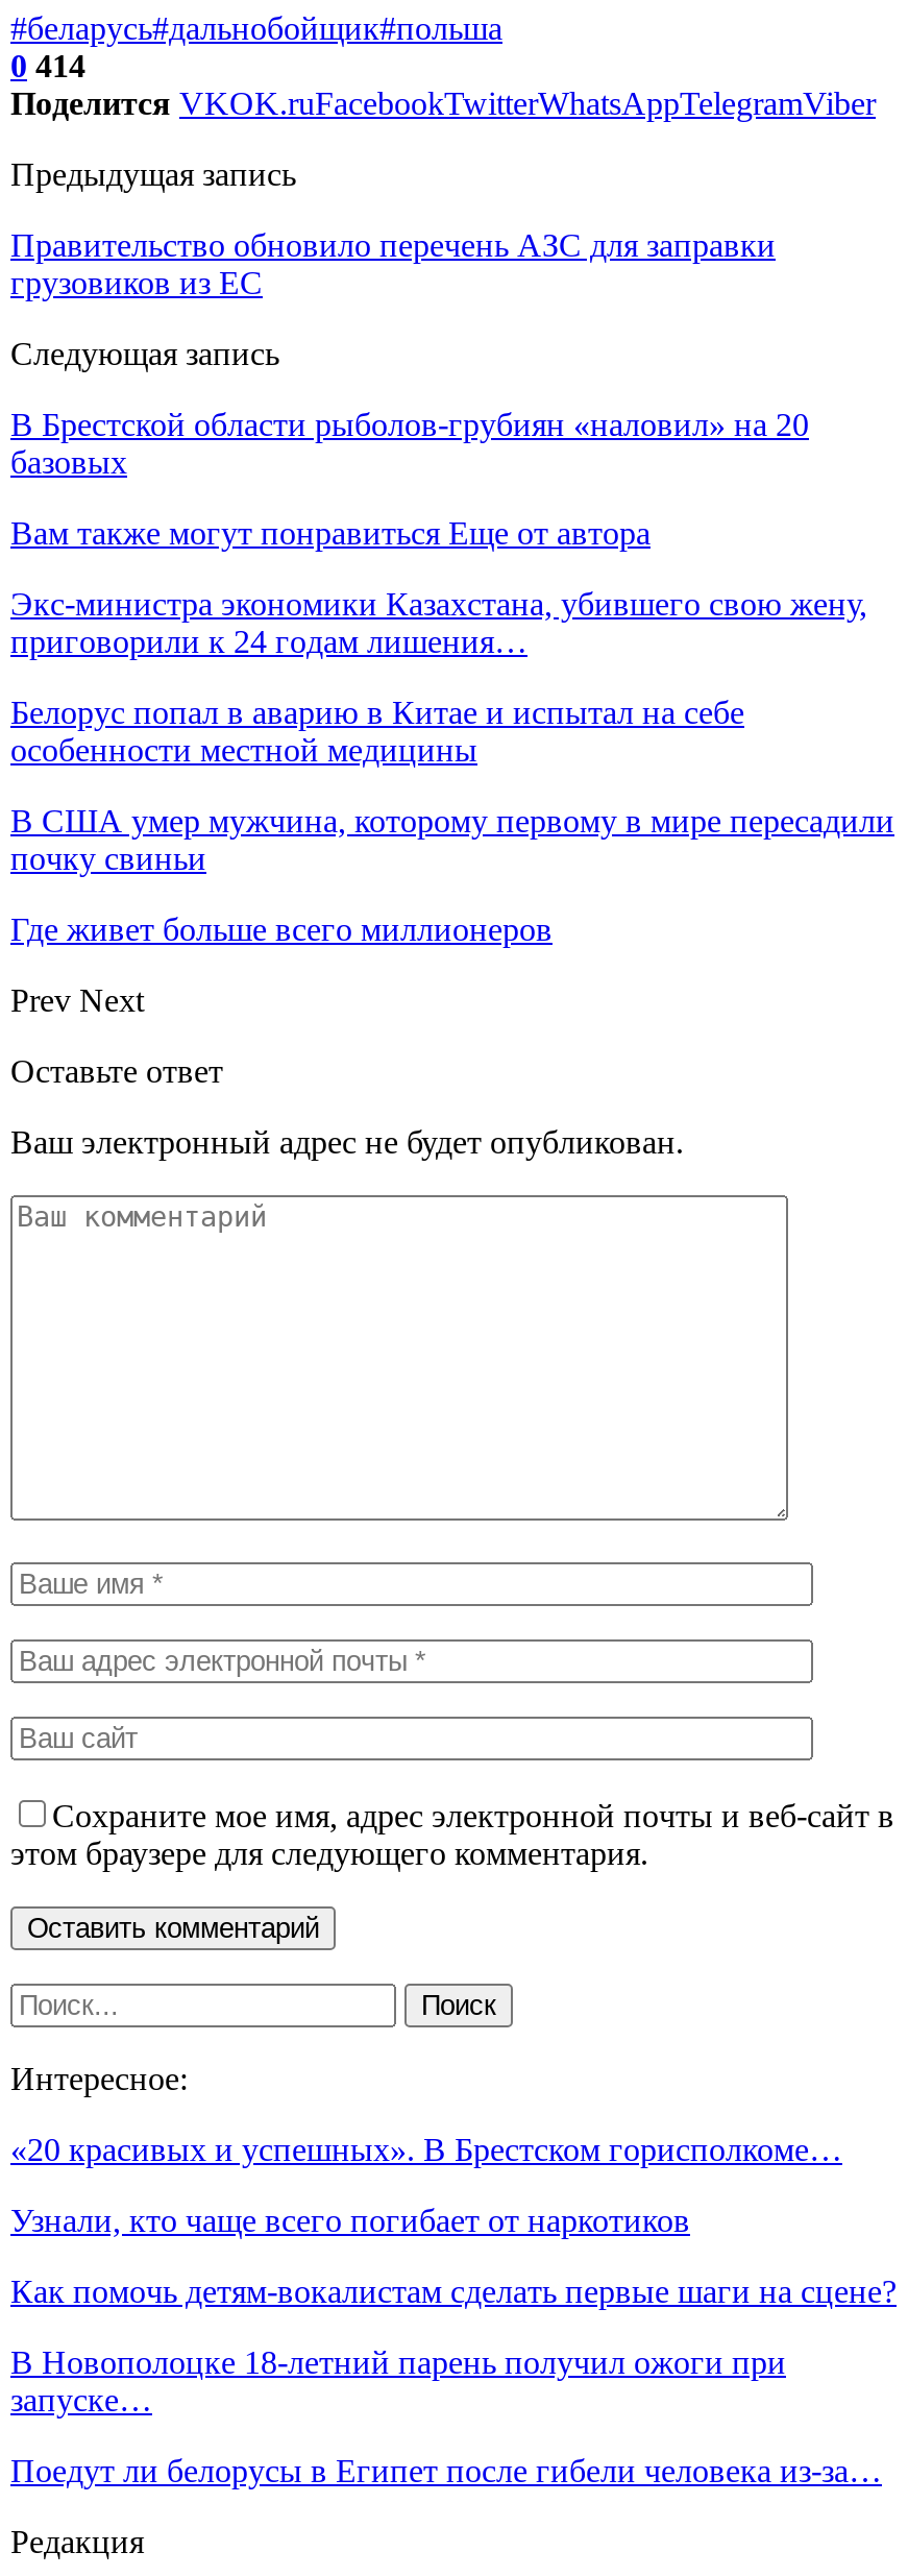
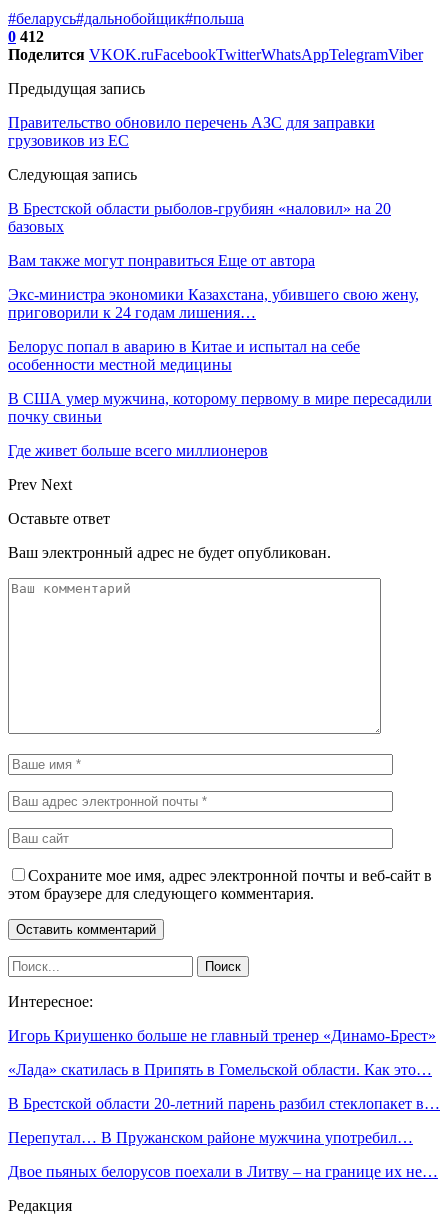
- 0 414
+ 0 412

- «20 красивых и успешных». В Брестском горисполкоме…
+ Игорь Криушенко больше не главный тренер «Динамо-Брест»

- Узнали, кто чаще всего погибает от наркотиков
+ «Лада» скатилась в Припять в Гомельской области. Как это…

- Как помочь детям-вокалистам сделать первые шаги на сцене?
+ В Брестской области 20-летний парень разбил стеклопакет в…

- В Новополоцке 18-летний парень получил ожоги при
- запуске…
+ Перепутал… В Пружанском районе мужчина употребил…

- Поедут ли белорусы в Египет после гибели человека из-за…
+ Двое пьяных белорусов поехали в Литву – на границе их не…
